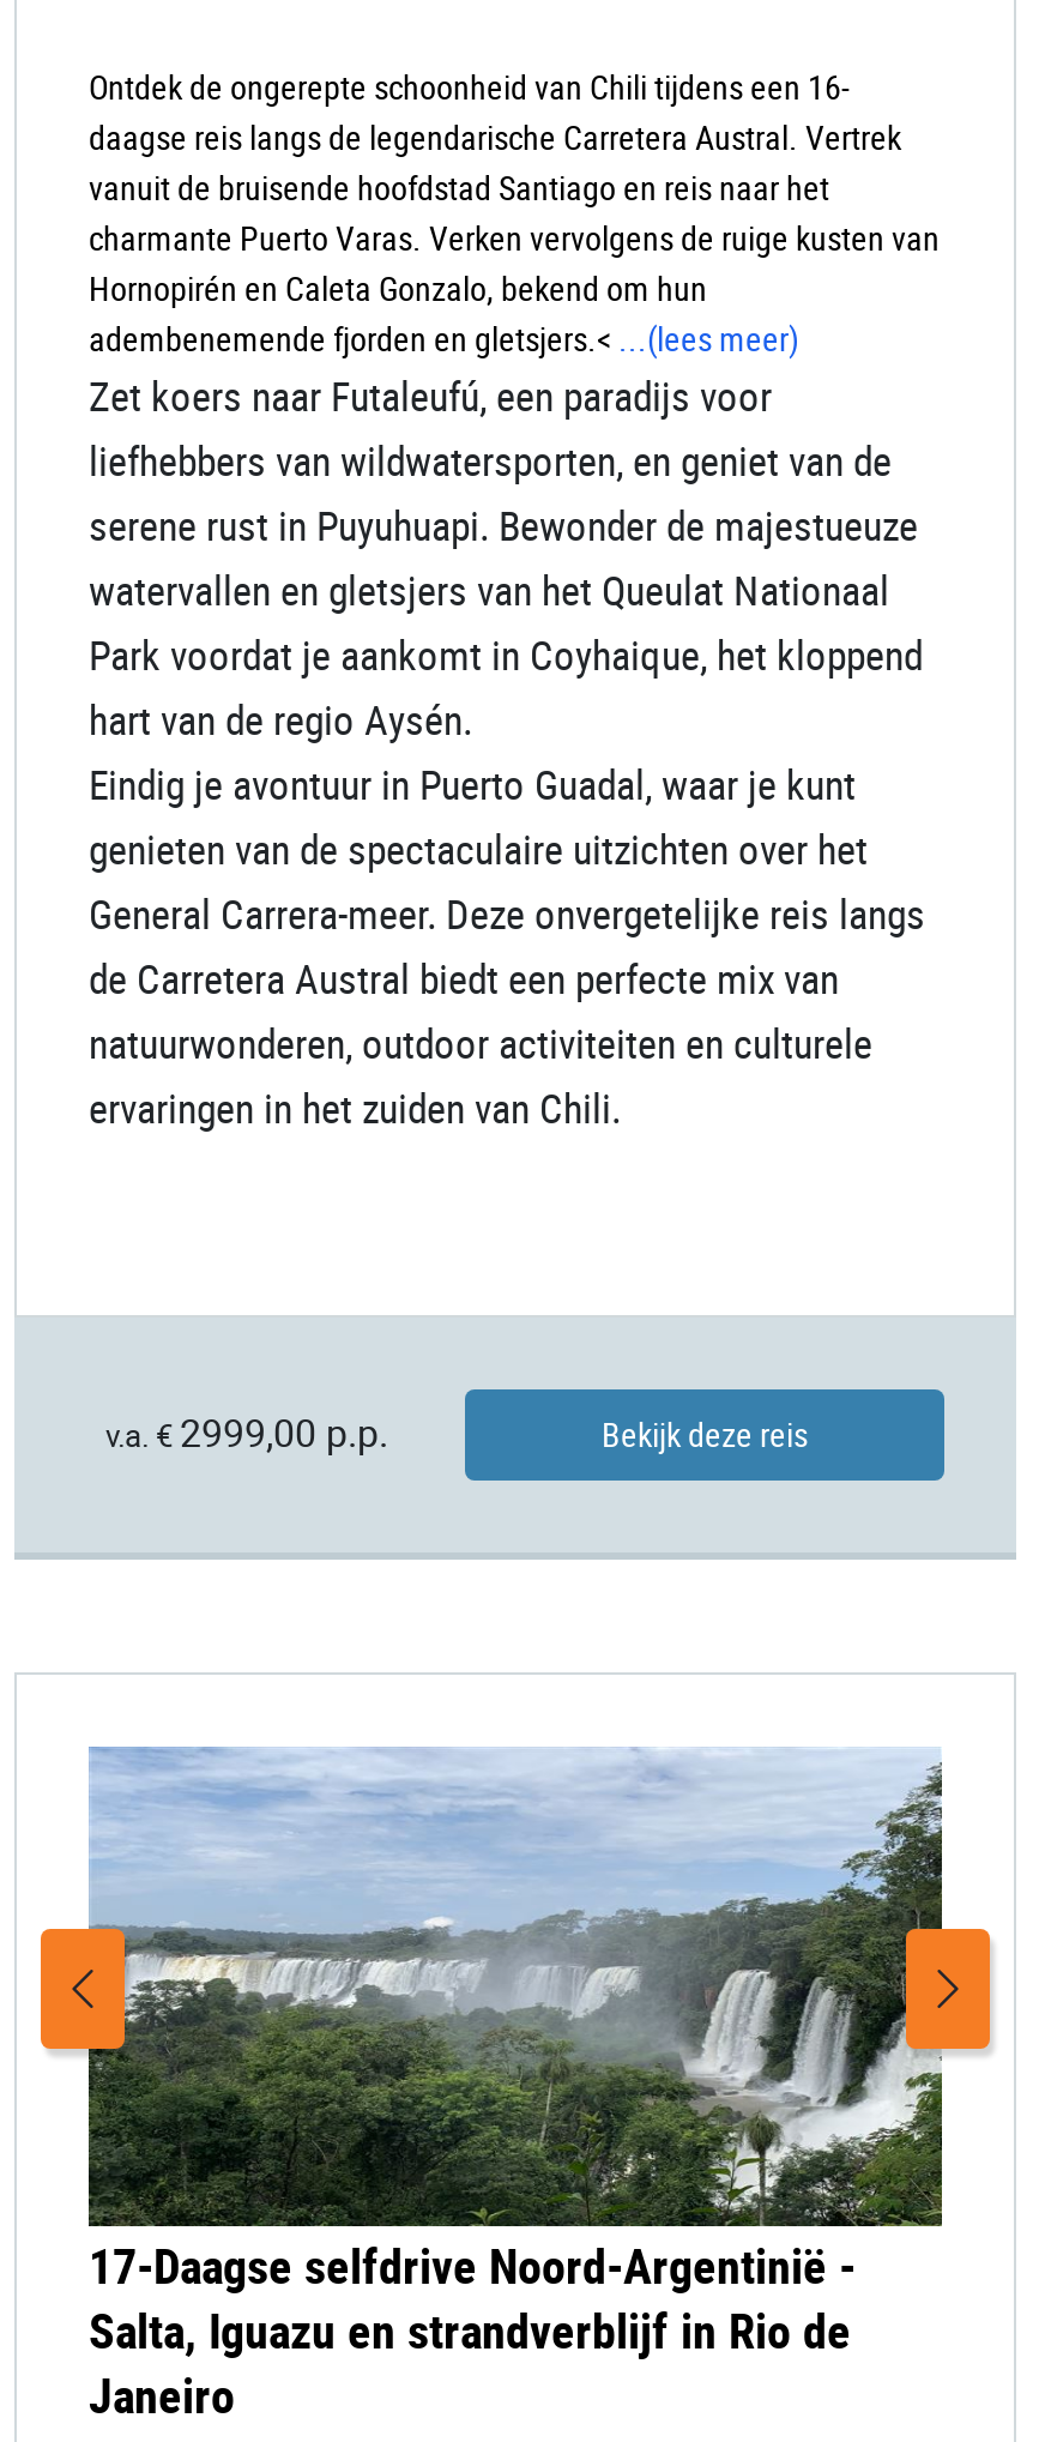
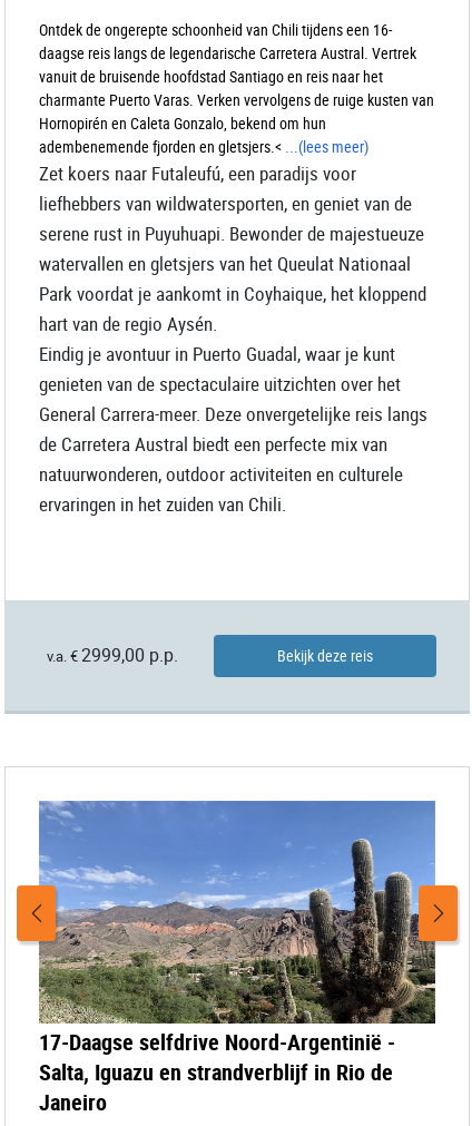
- [image]
+ [image]
